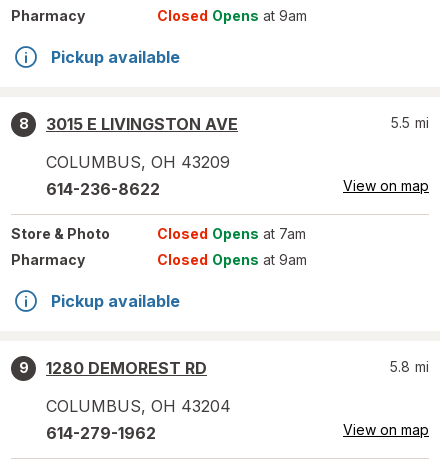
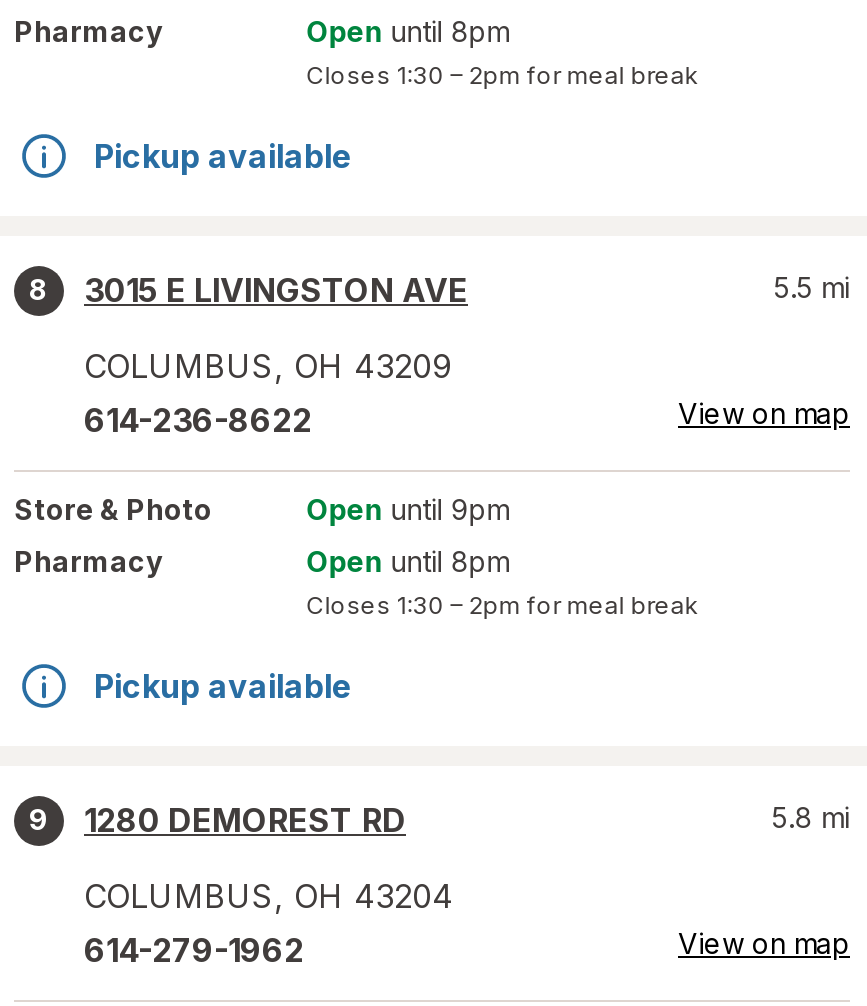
- Closed Opens at 9am
+ Open until 8pm
+ Closes 1:30 – 2pm for meal break

- Closed Opens at 7am
+ Open until 9pm

- Closed Opens at 9am
+ Open until 8pm
+ Closes 1:30 – 2pm for meal break
